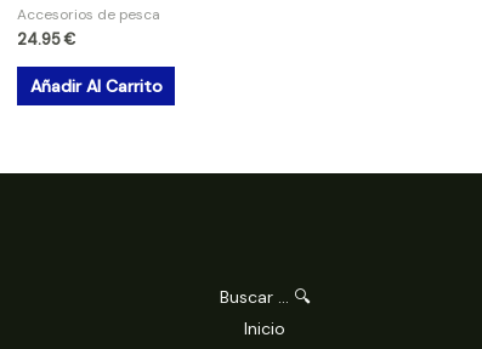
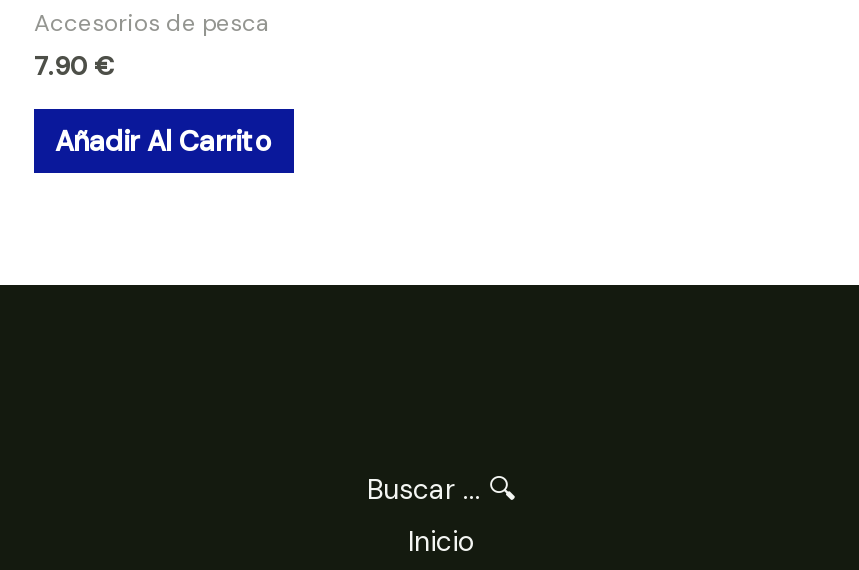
- 24.95 €
+ 7.90 €
